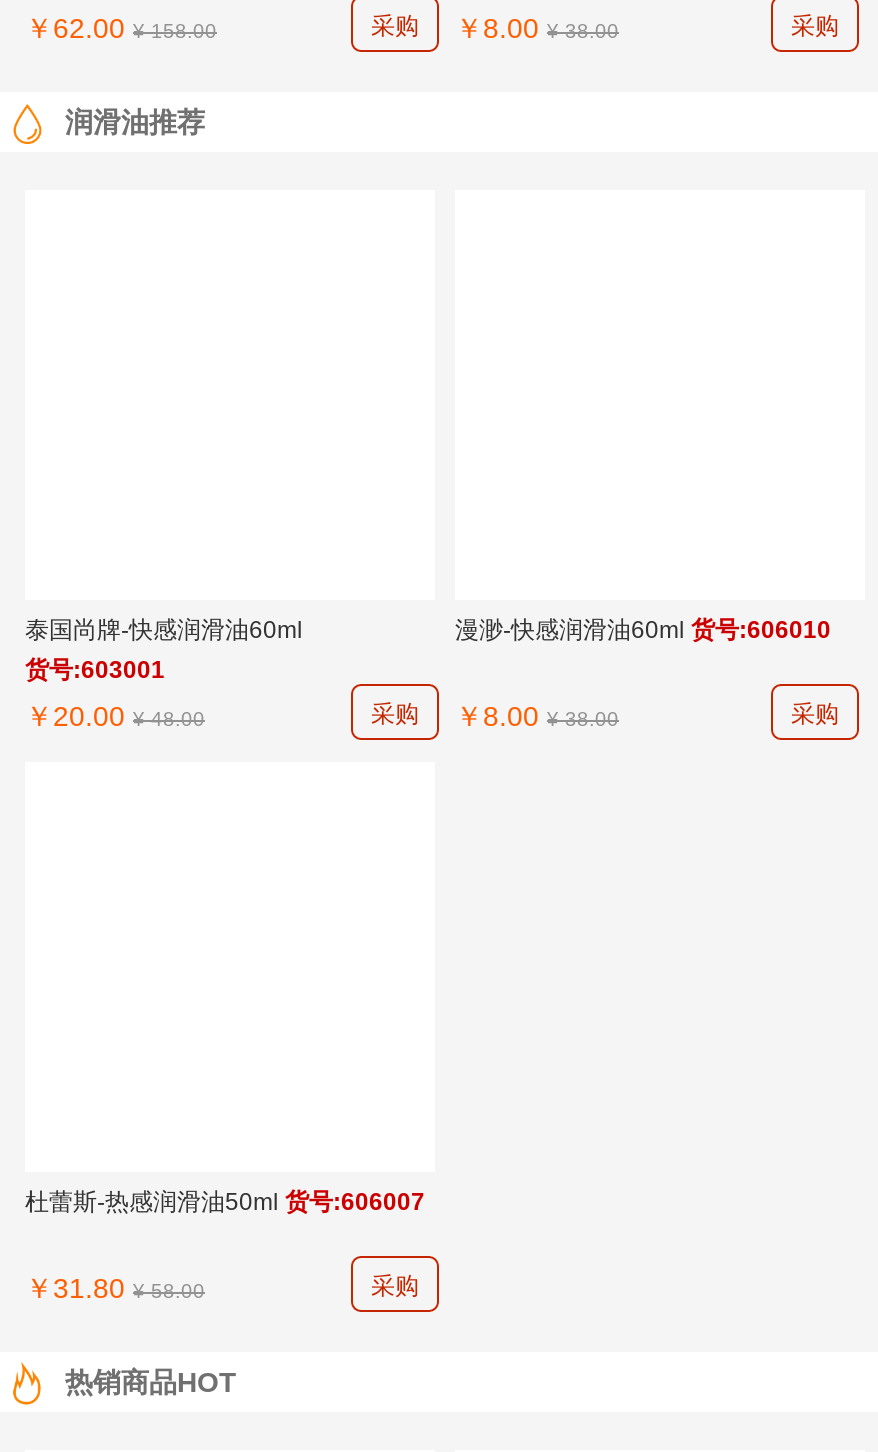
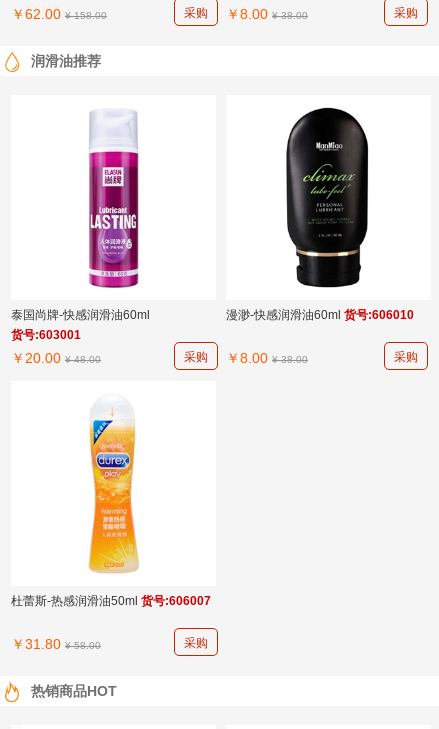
+ [image]

+ [image]

+ [image]
